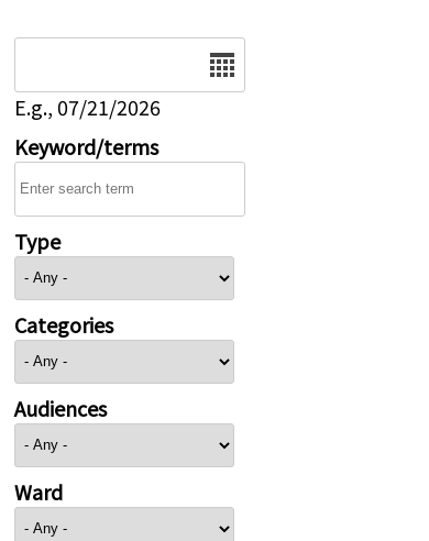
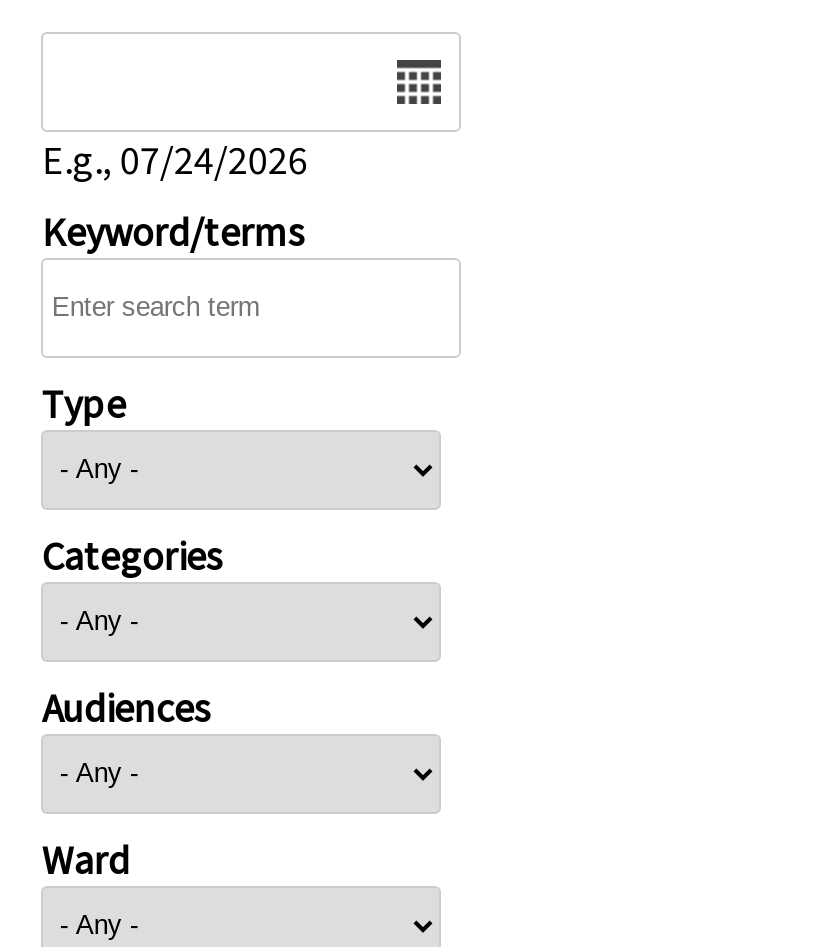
- E.g., 07/21/2026
+ E.g., 07/24/2026
